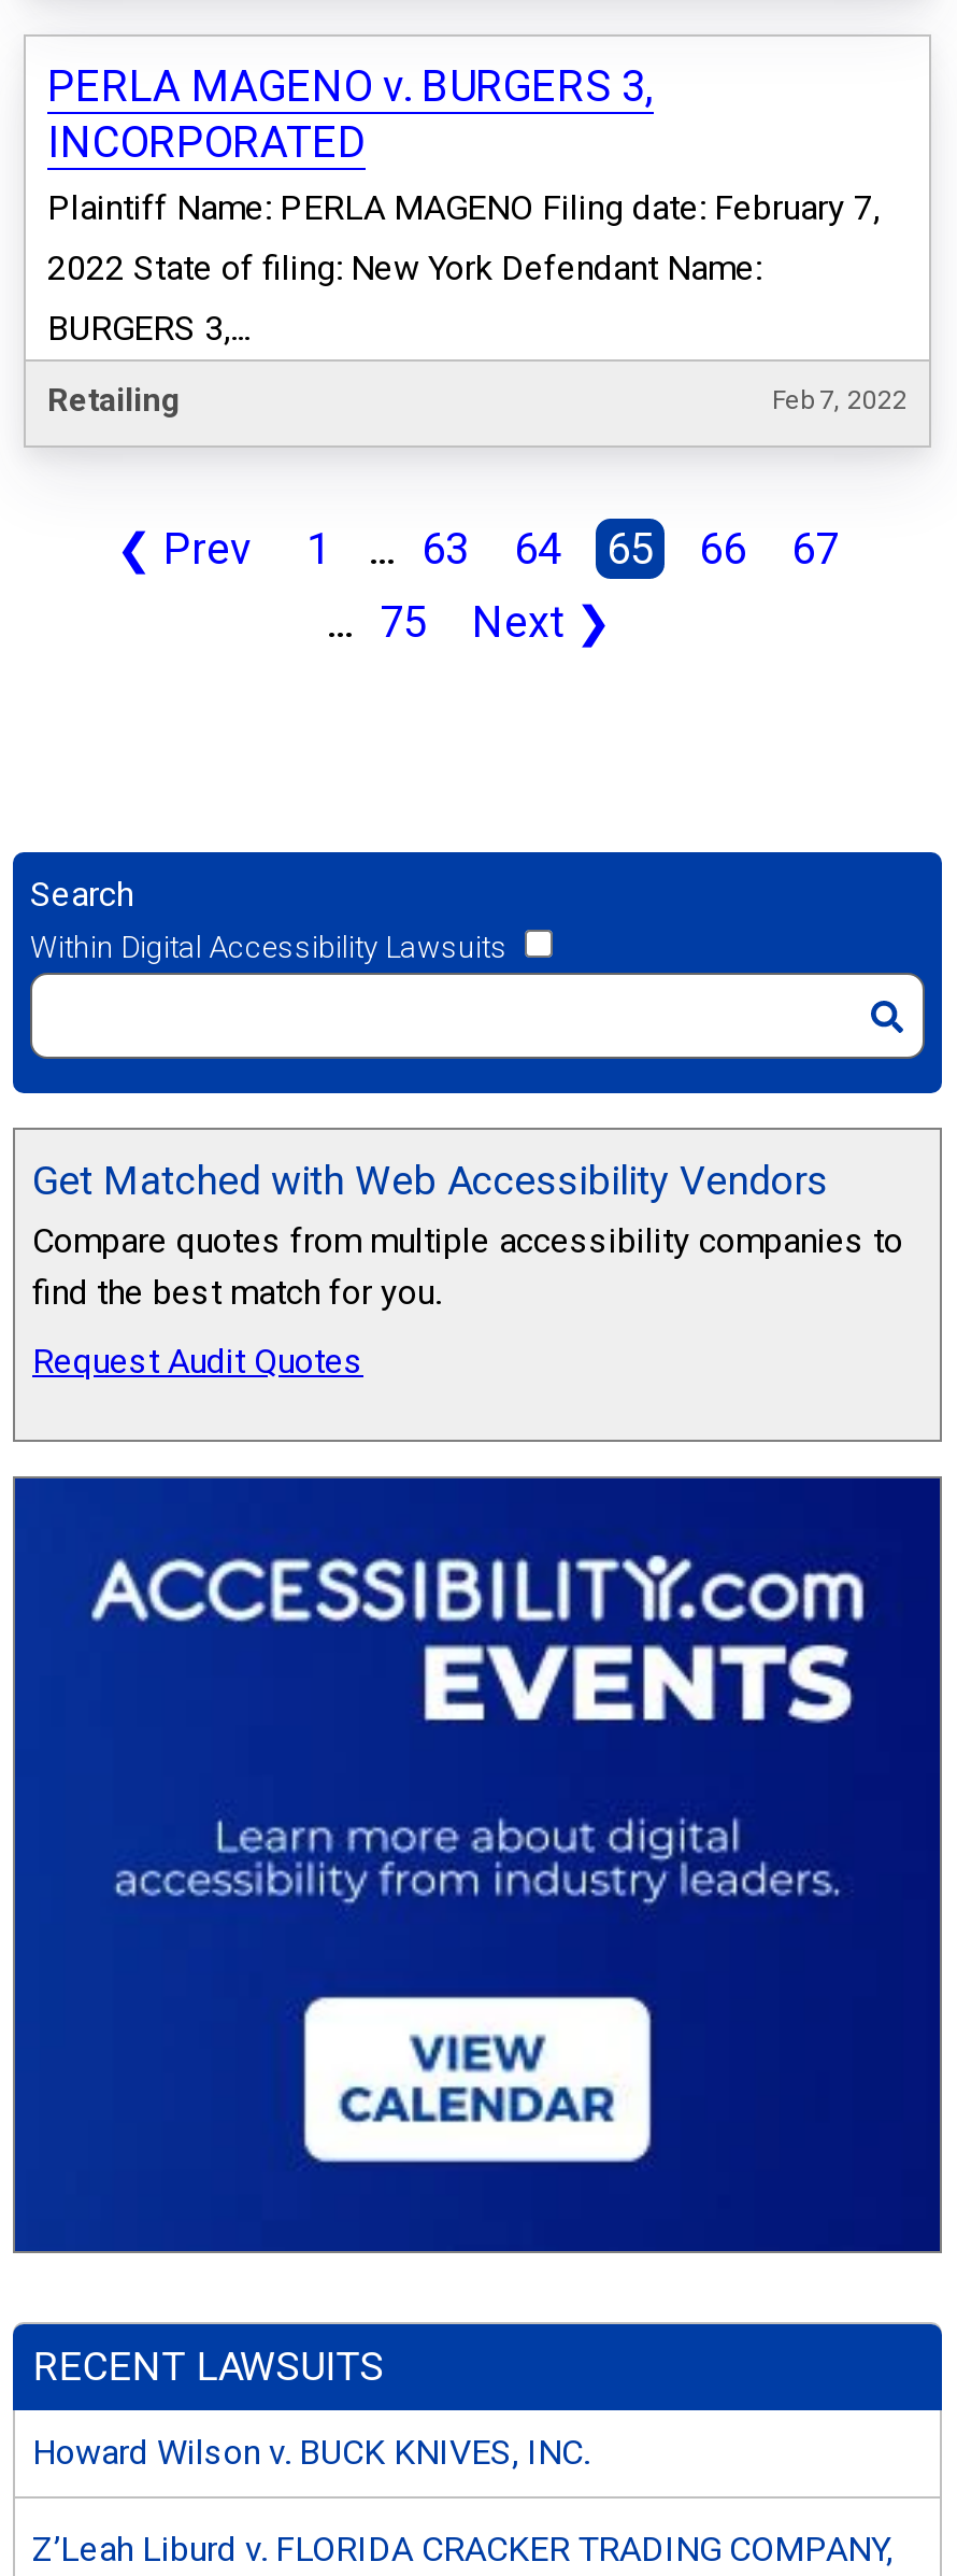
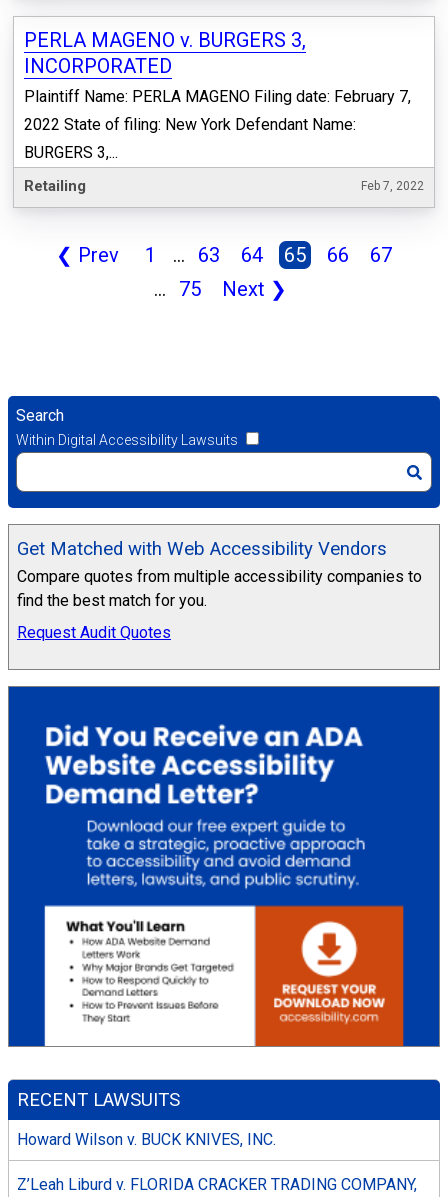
- [image]
+ [image]
